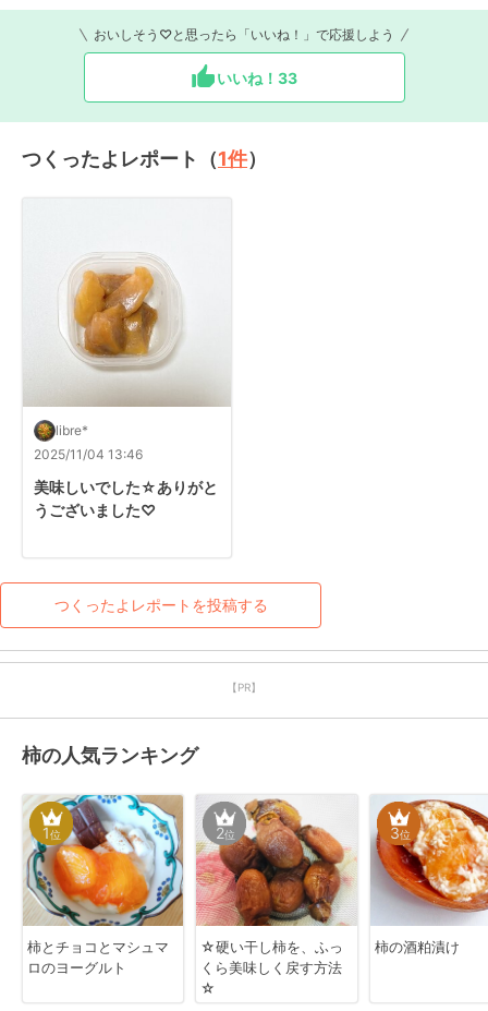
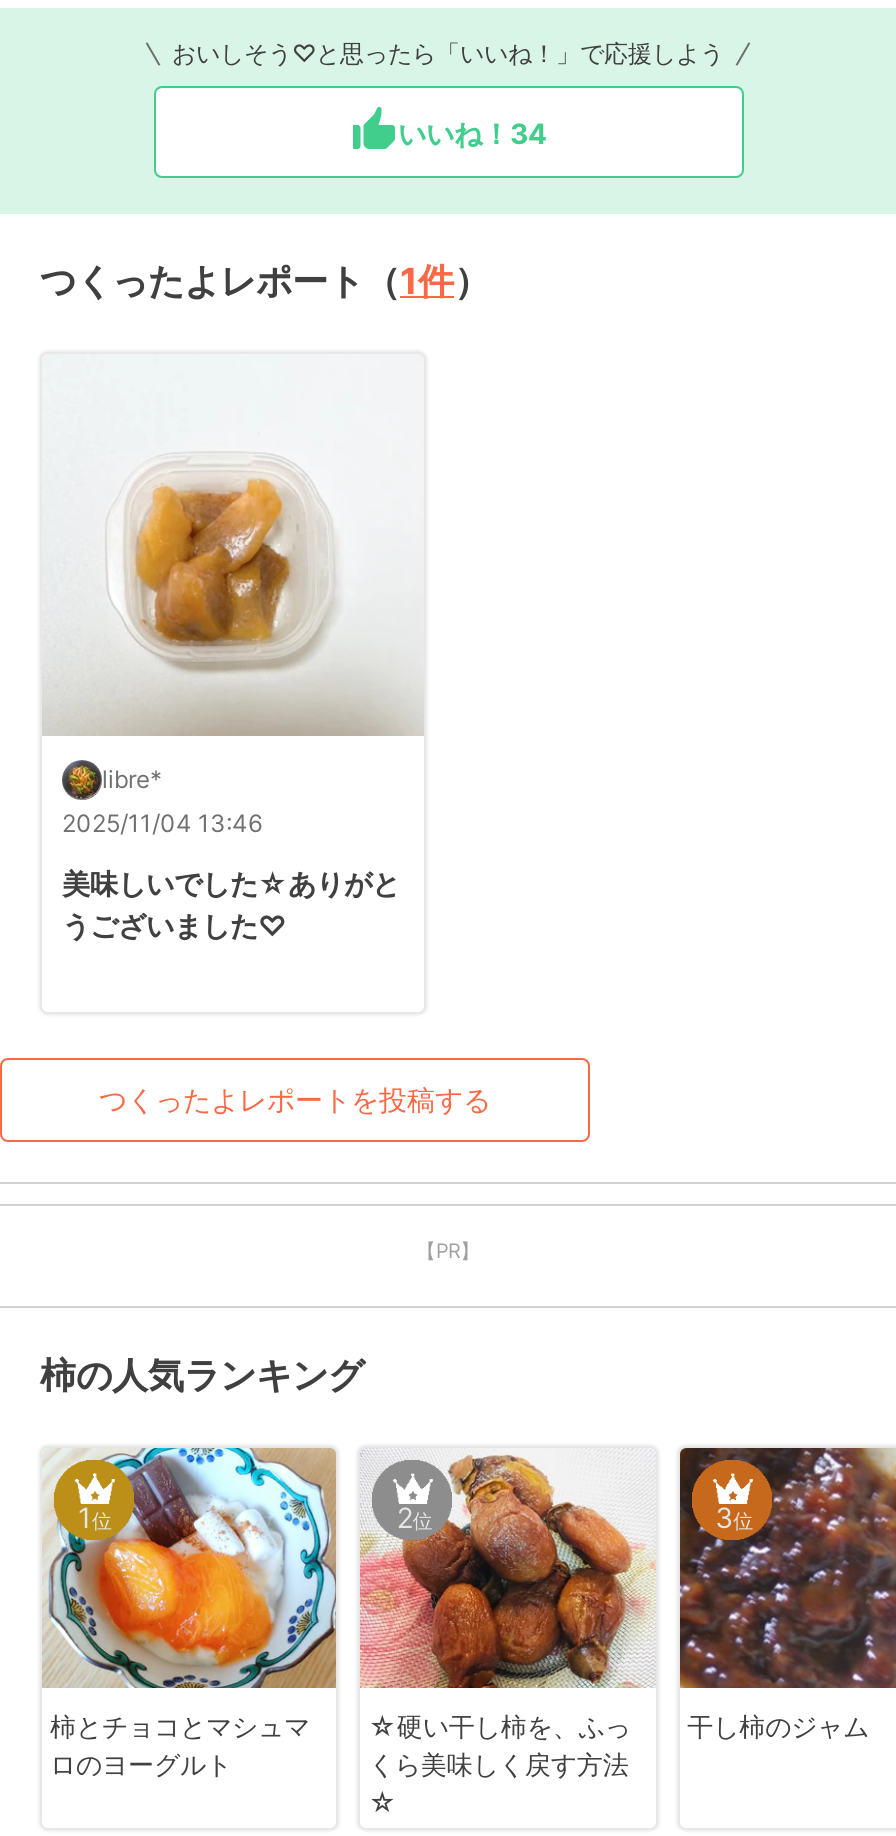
- いいね！33
+ いいね！34

- [image]
- 柿の酒粕漬け
+ [image]
+ 干し柿のジャム
